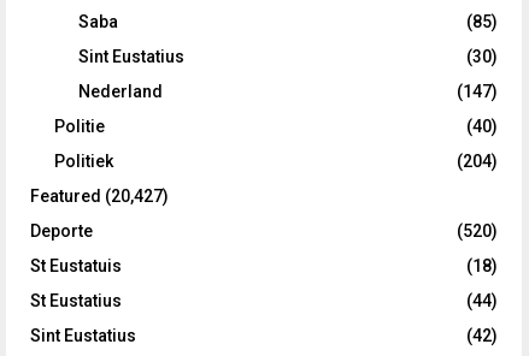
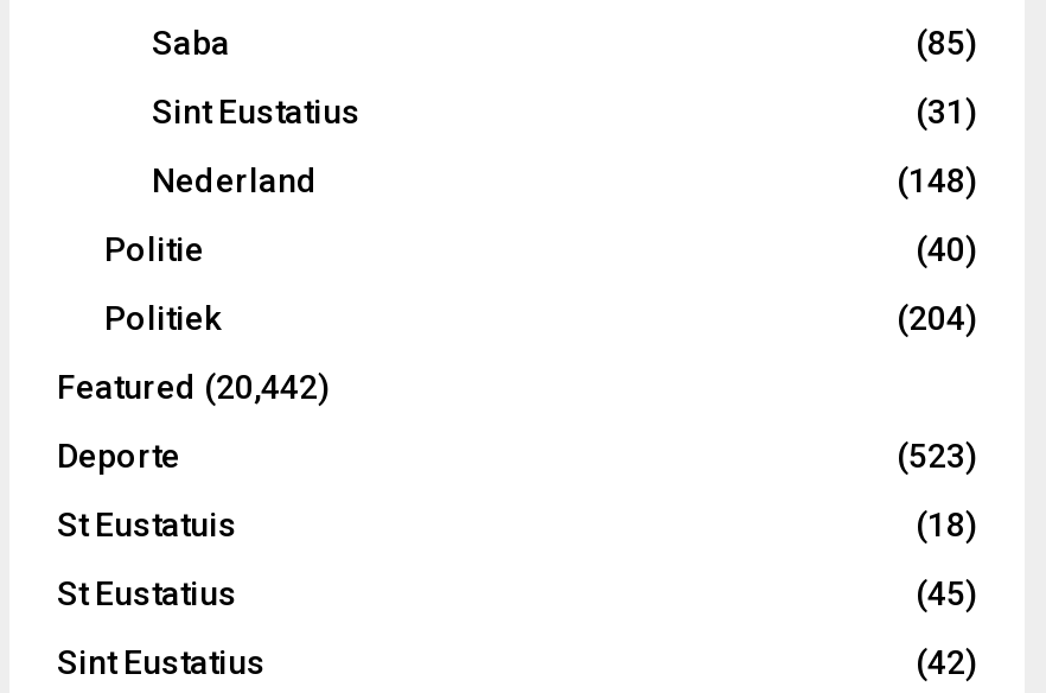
- (30)
+ (31)

- (147)
+ (148)

- Featured (20,427)
+ Featured (20,442)

- (520)
+ (523)

- (44)
+ (45)
